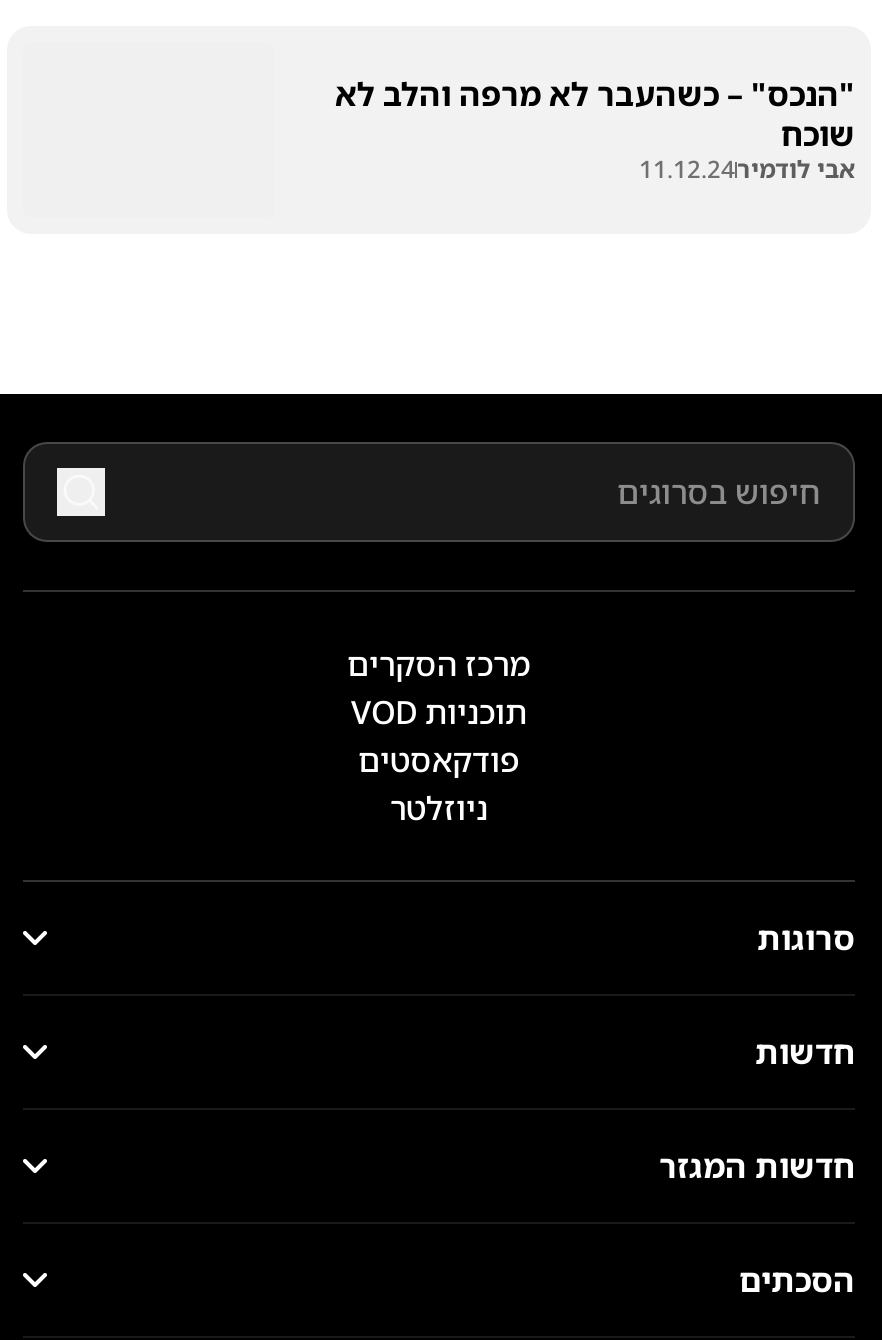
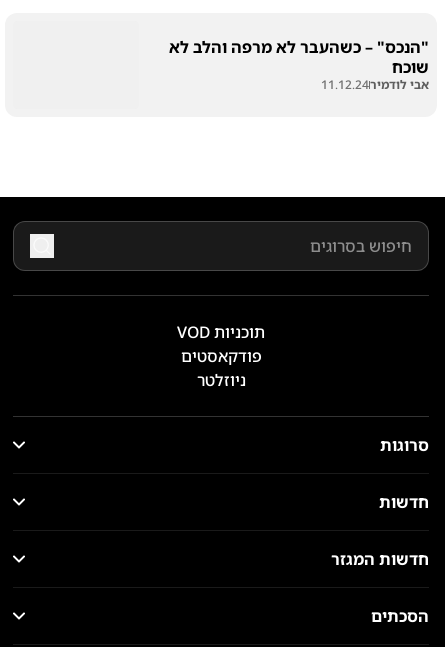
- מרכז הסקרים
